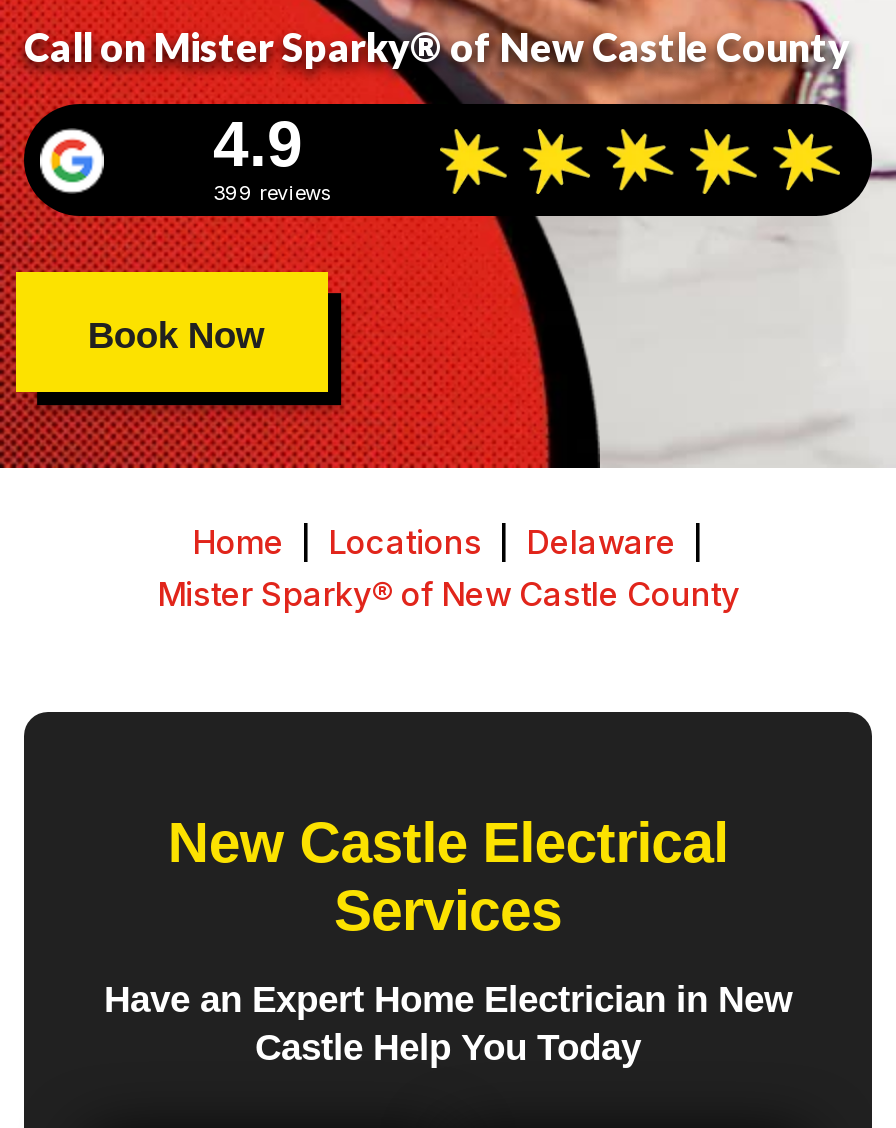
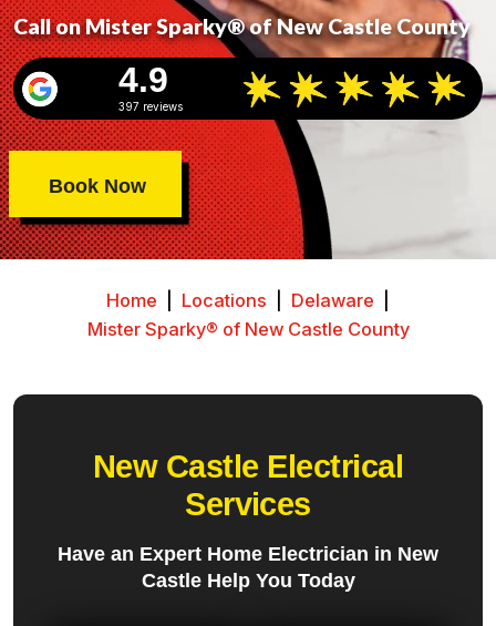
- 399 reviews
+ 397 reviews
